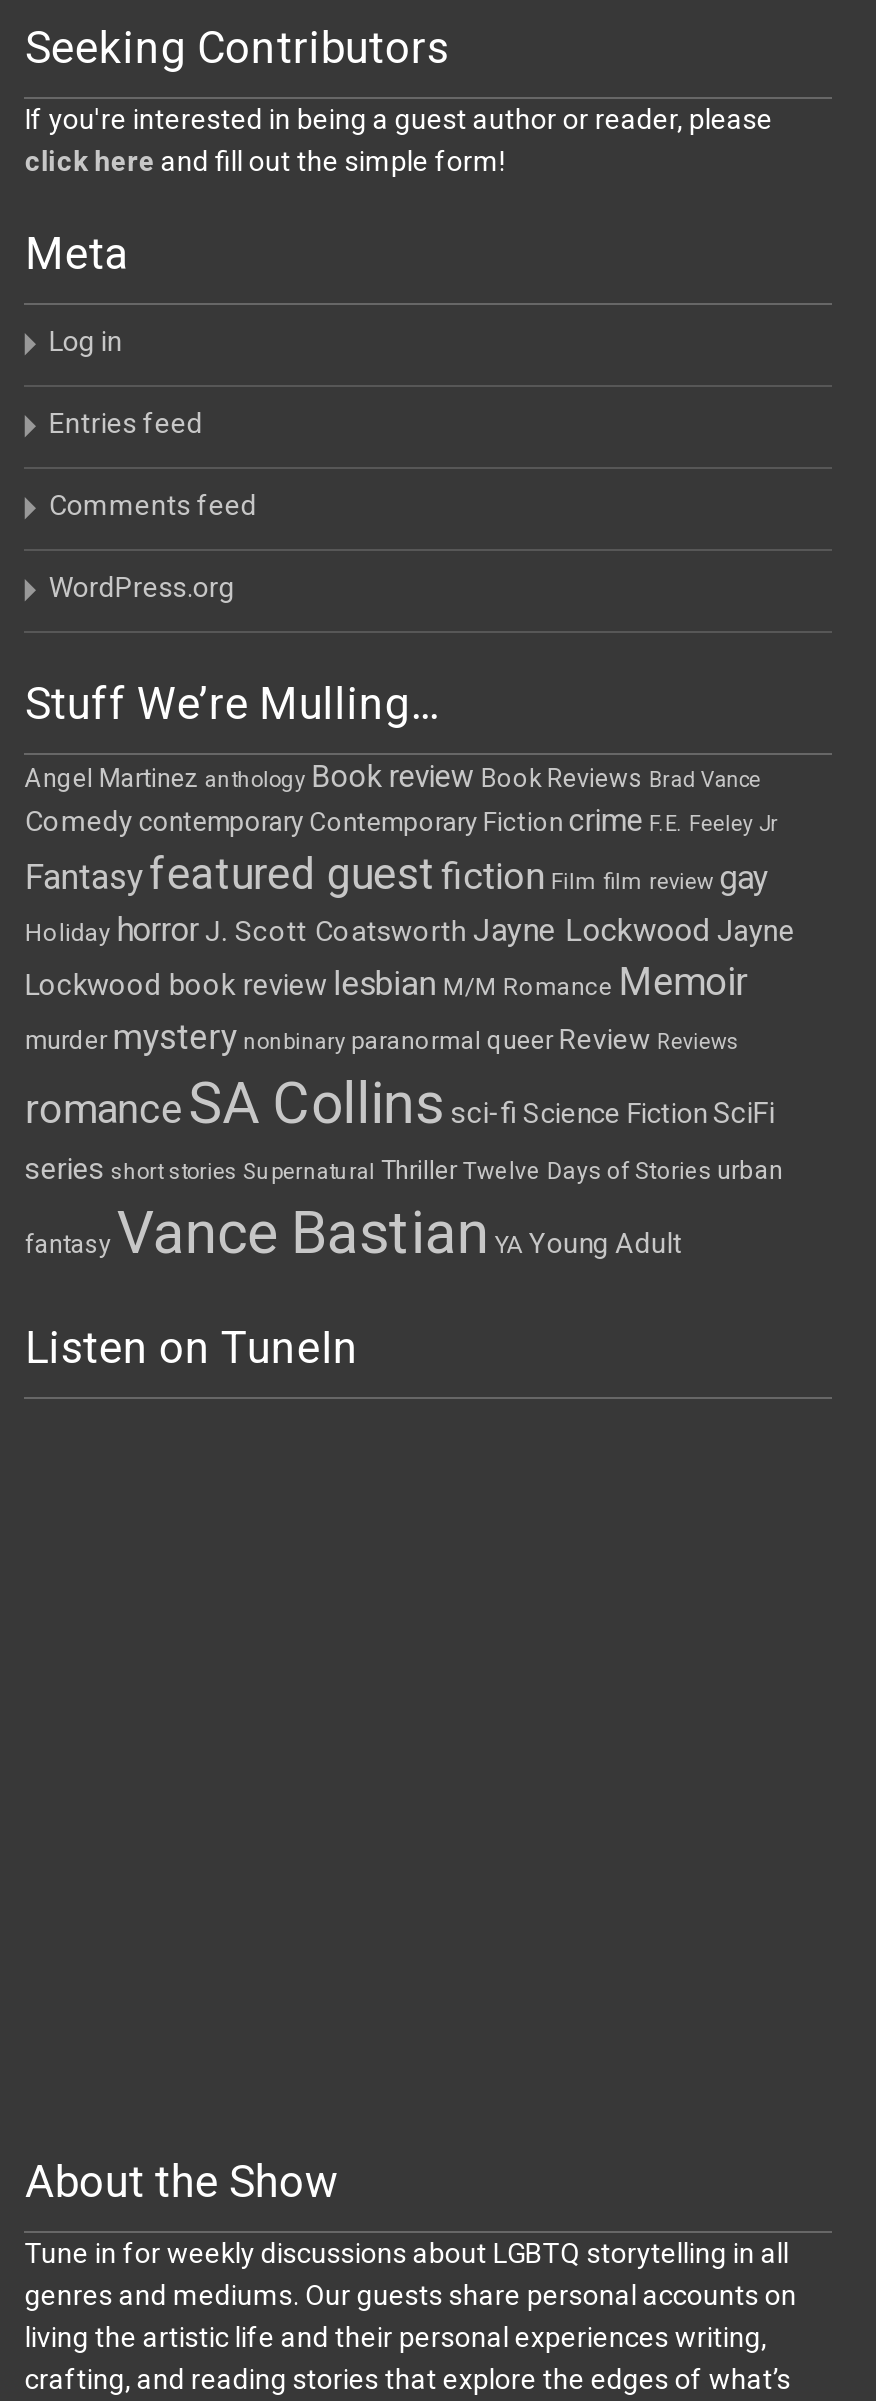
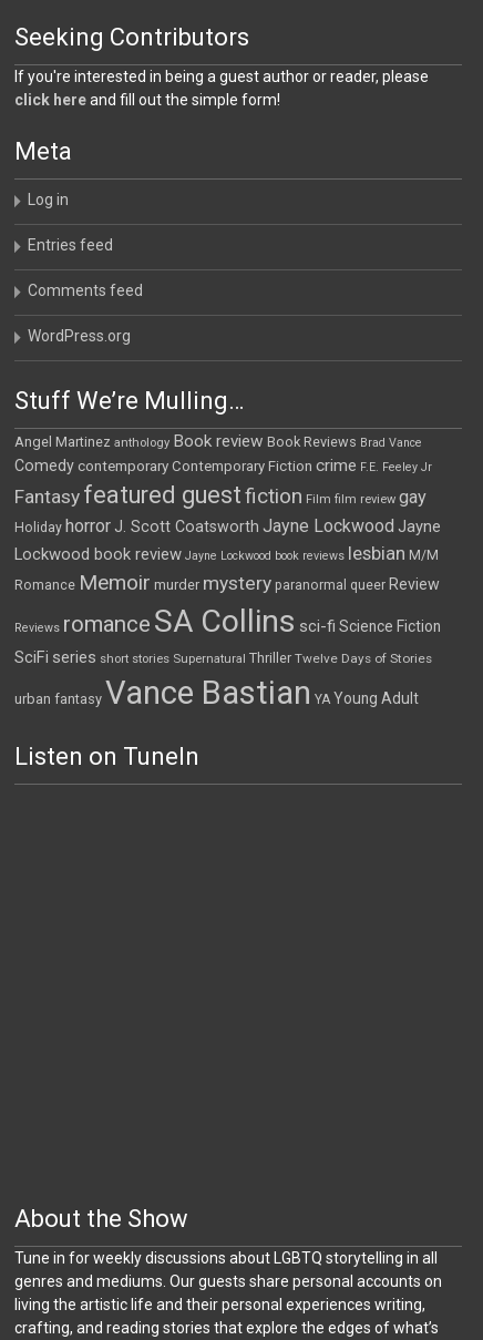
- Lockwood book review lesbian M/M Romance Memoir
- murder mystery nonbinary paranormal queer Review Reviews
- romance SA Collins sci-fi Science Fiction SciFi
- series short stories Supernatural Thriller Twelve Days of Stories urban
- fantasy Vance Bastian YA Young Adult
+ Lockwood book review Jayne Lockwood book reviews lesbian M/M
+ Romance Memoir murder mystery paranormal queer Review
+ Reviews romance SA Collins sci-fi Science Fiction
+ SciFi series short stories Supernatural Thriller Twelve Days of Stories
+ urban fantasy Vance Bastian YA Young Adult
